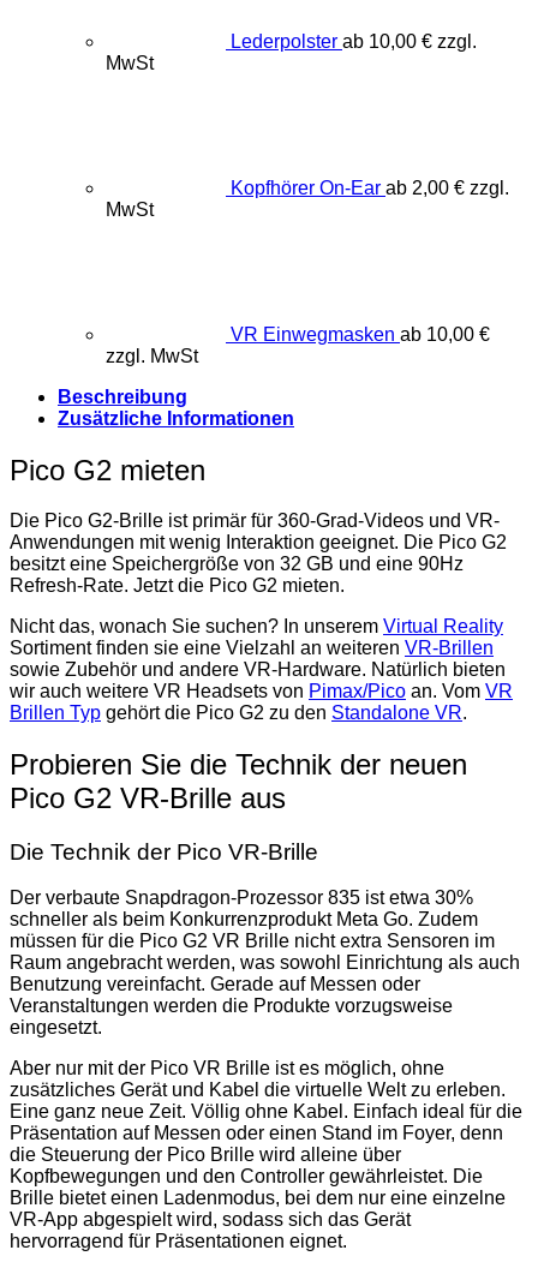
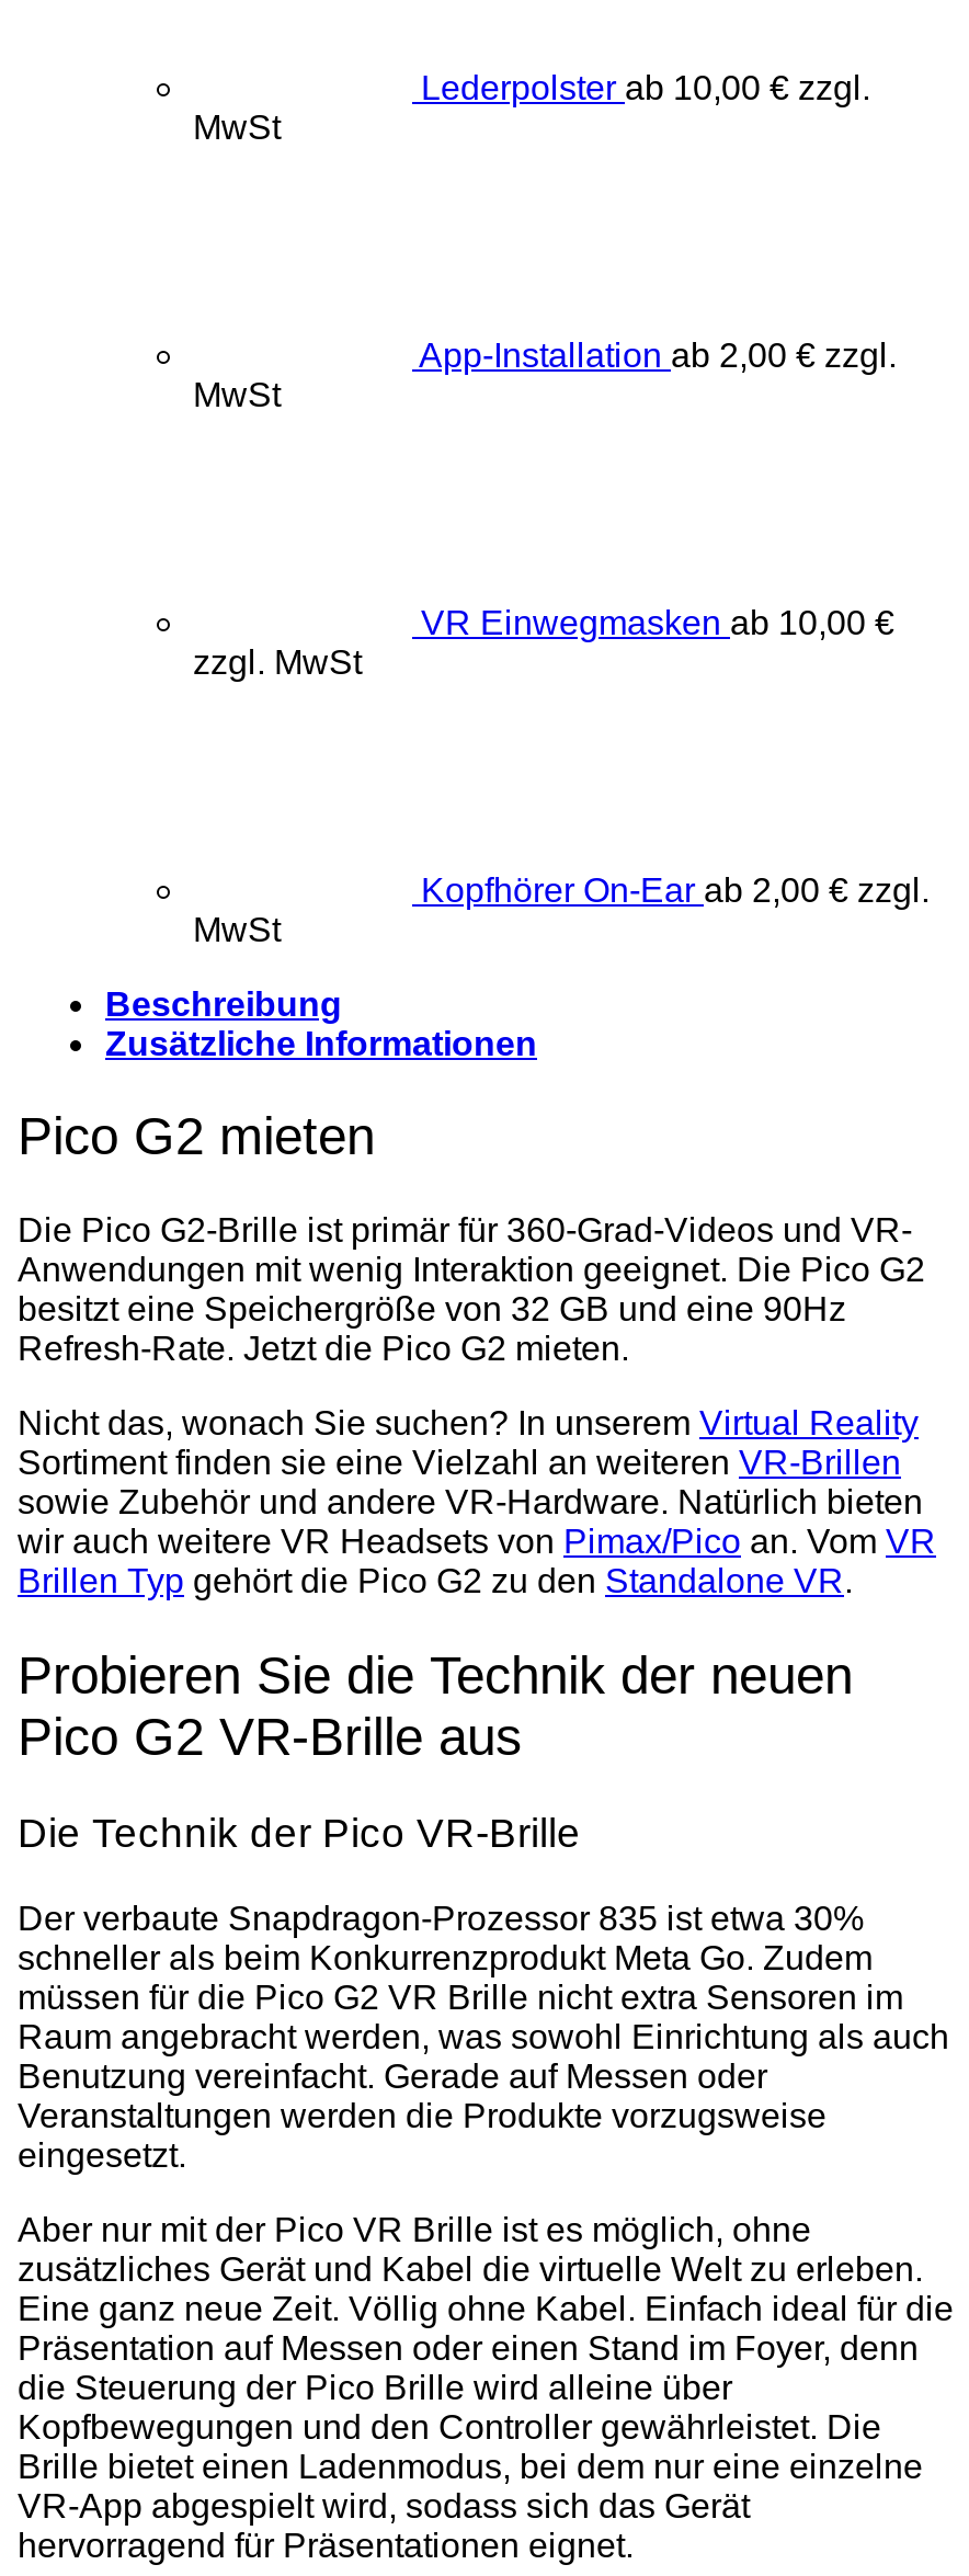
+ App-Installation ab 2,00 €zzgl.

moved down: Kopfhörer On-Ear ab 2,00 €zzgl.

+ MwSt
